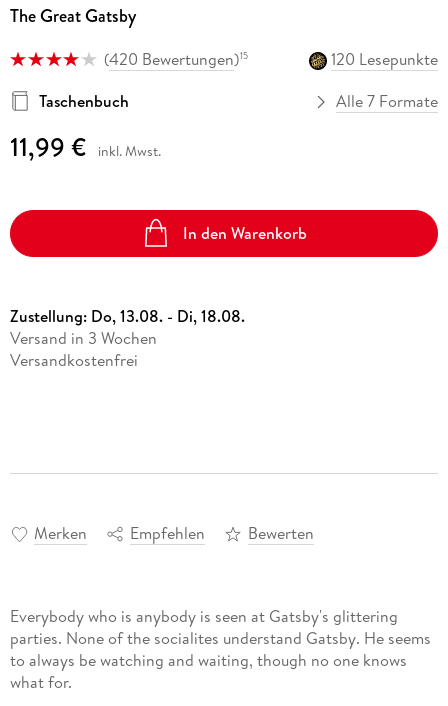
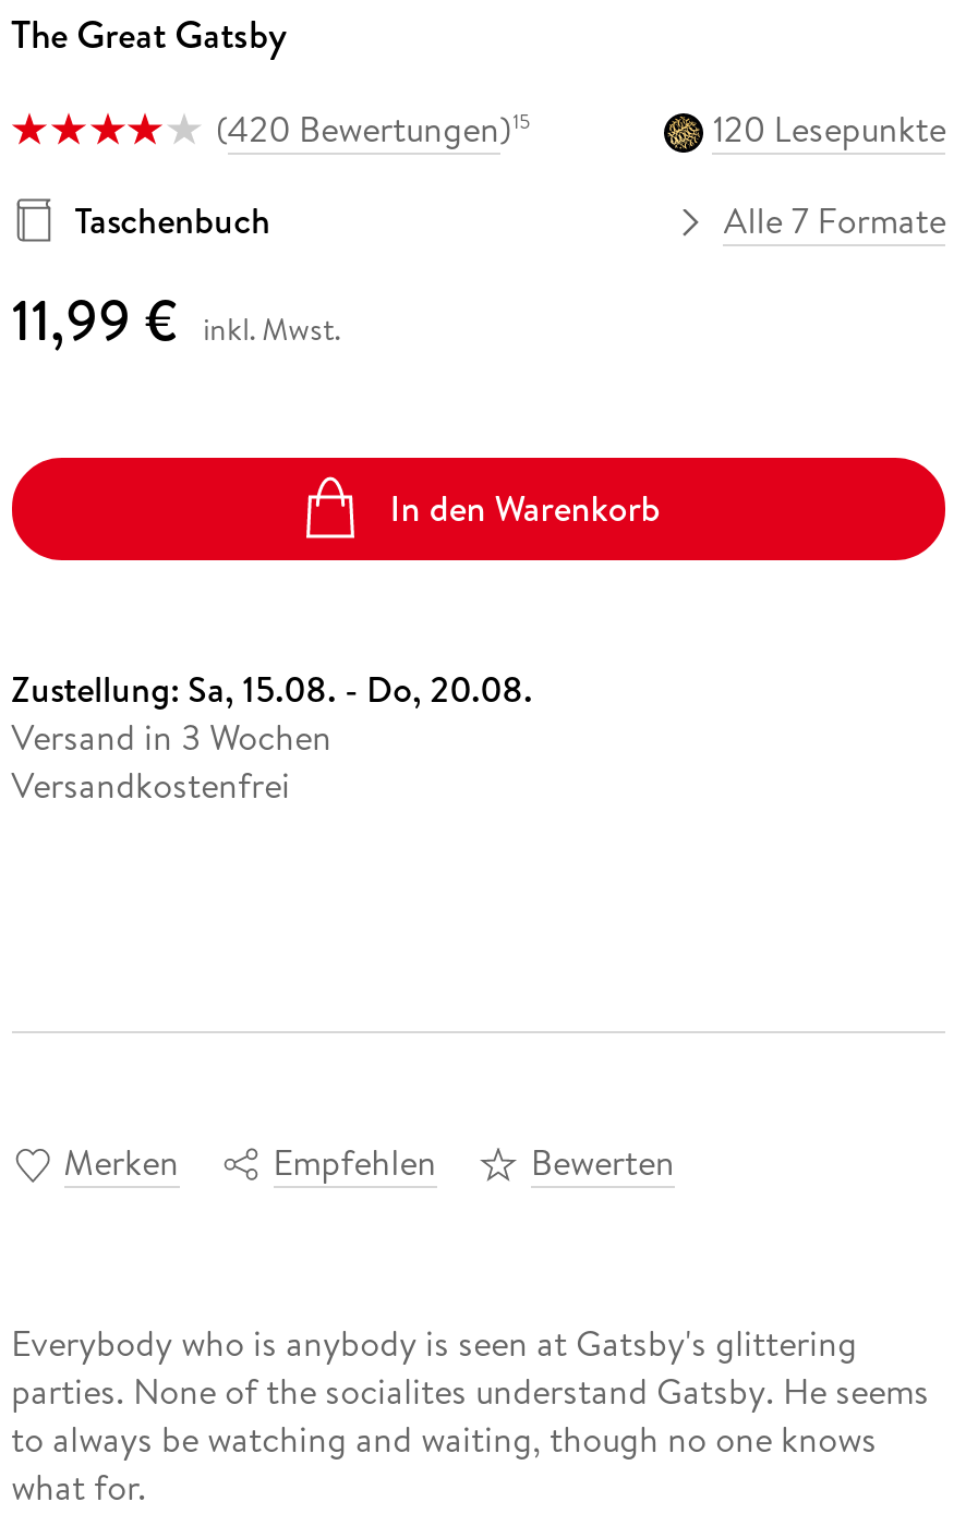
- Zustellung: Do, 13.08. - Di, 18.08.
+ Zustellung: Sa, 15.08. - Do, 20.08.
